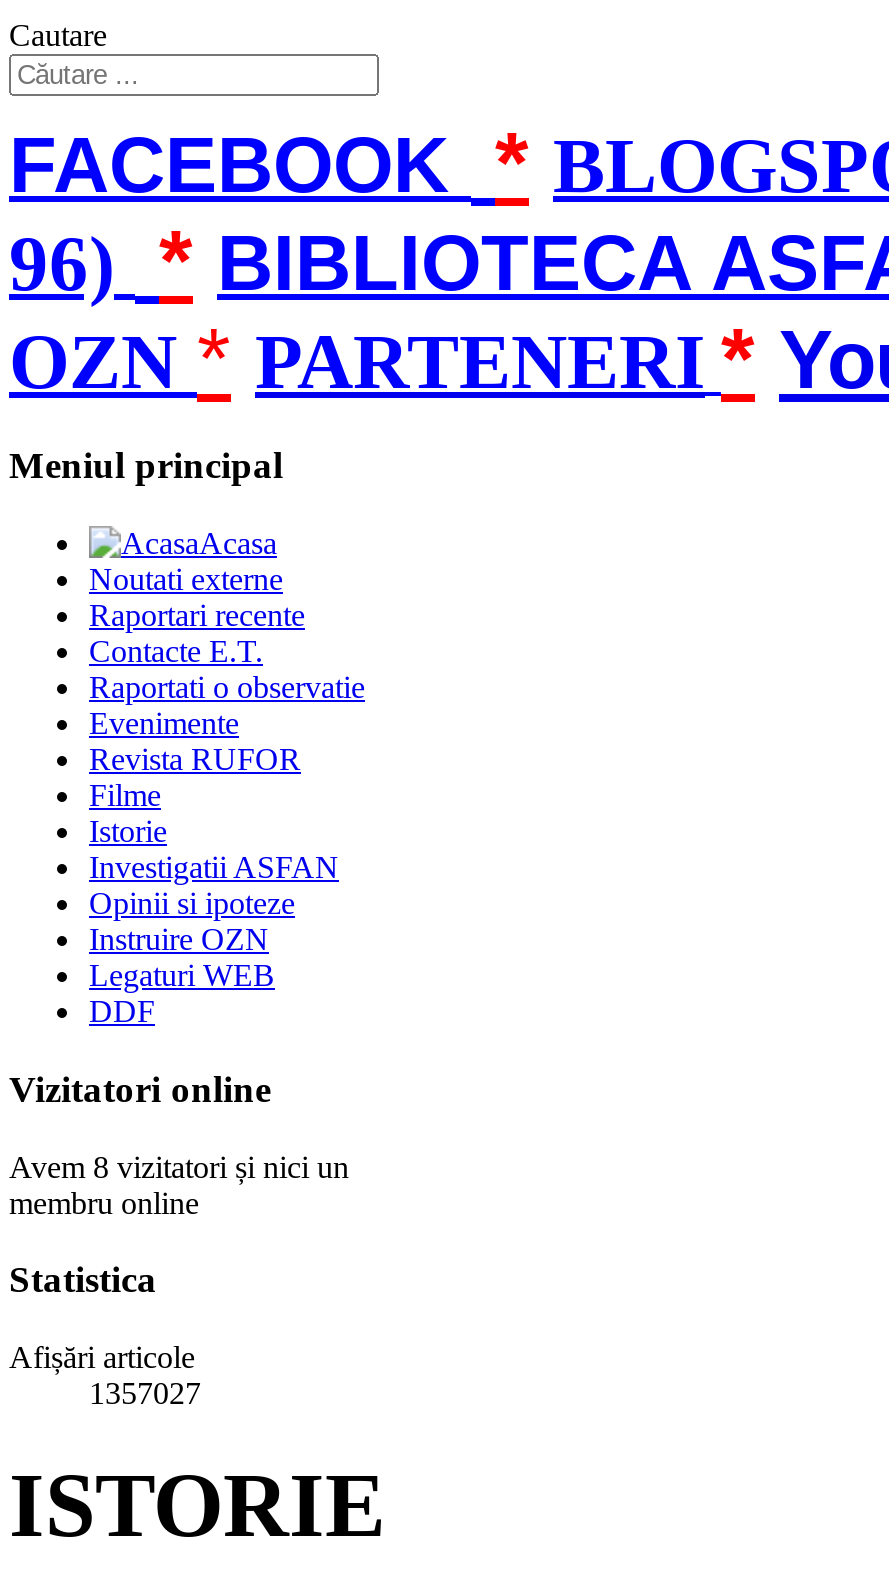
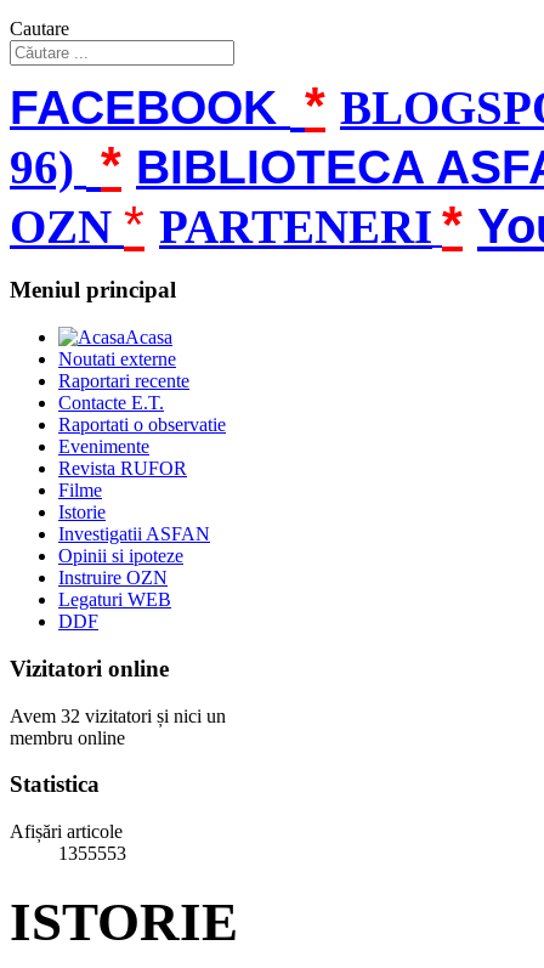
- Avem 8 vizitatori și nici un
+ Avem 32 vizitatori și nici un

- 1357027
+ 1355553
